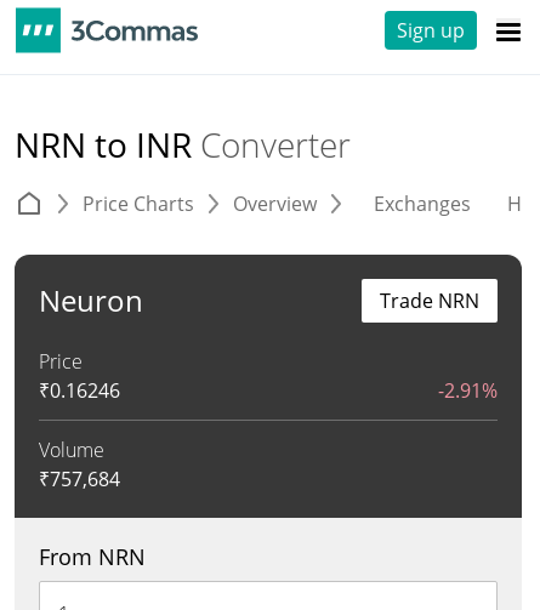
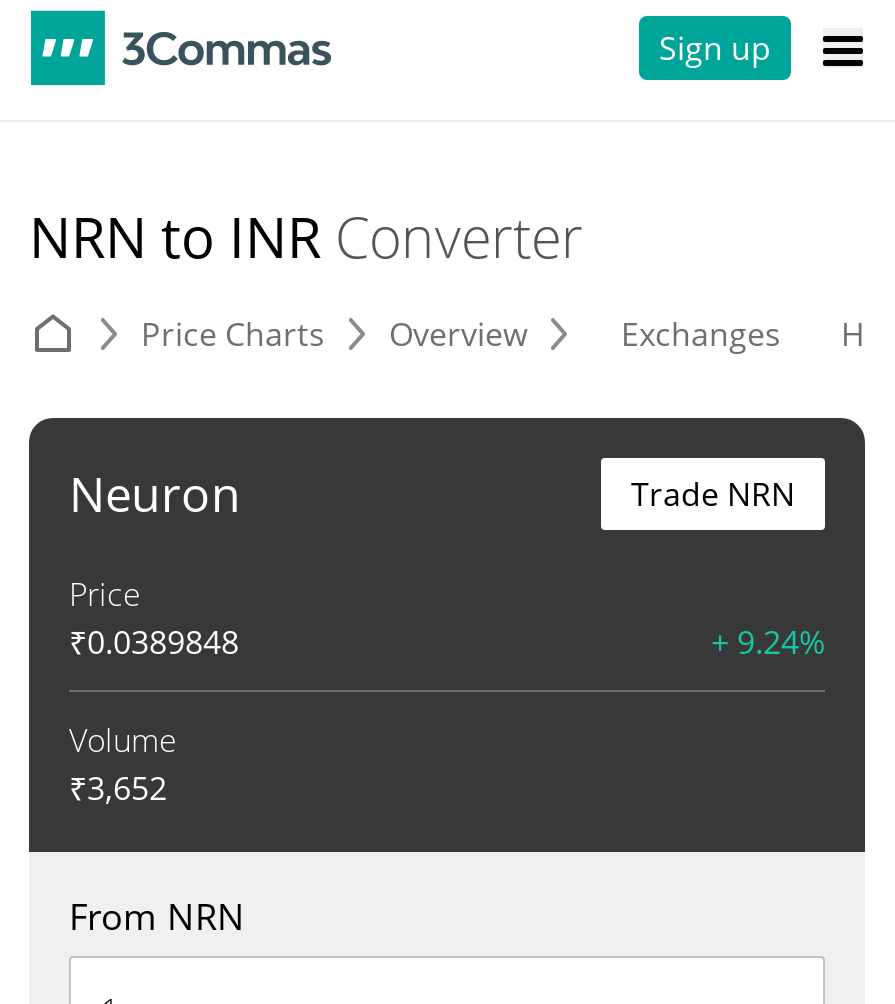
- ₹0.16246
- -2.91%
+ ₹0.0389848
+ + 9.24%

- ₹757,684
+ ₹3,652
